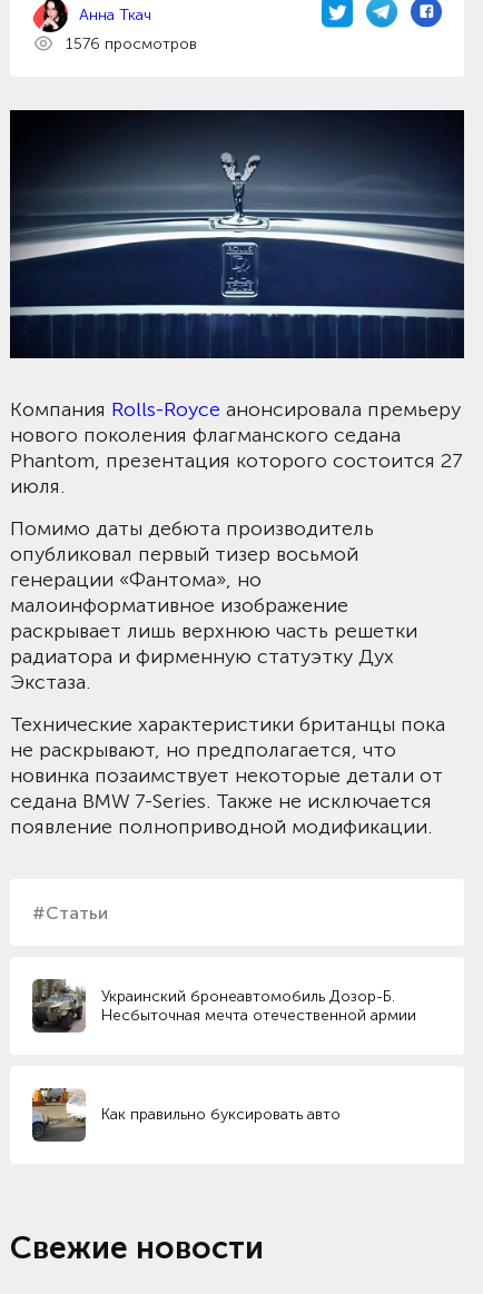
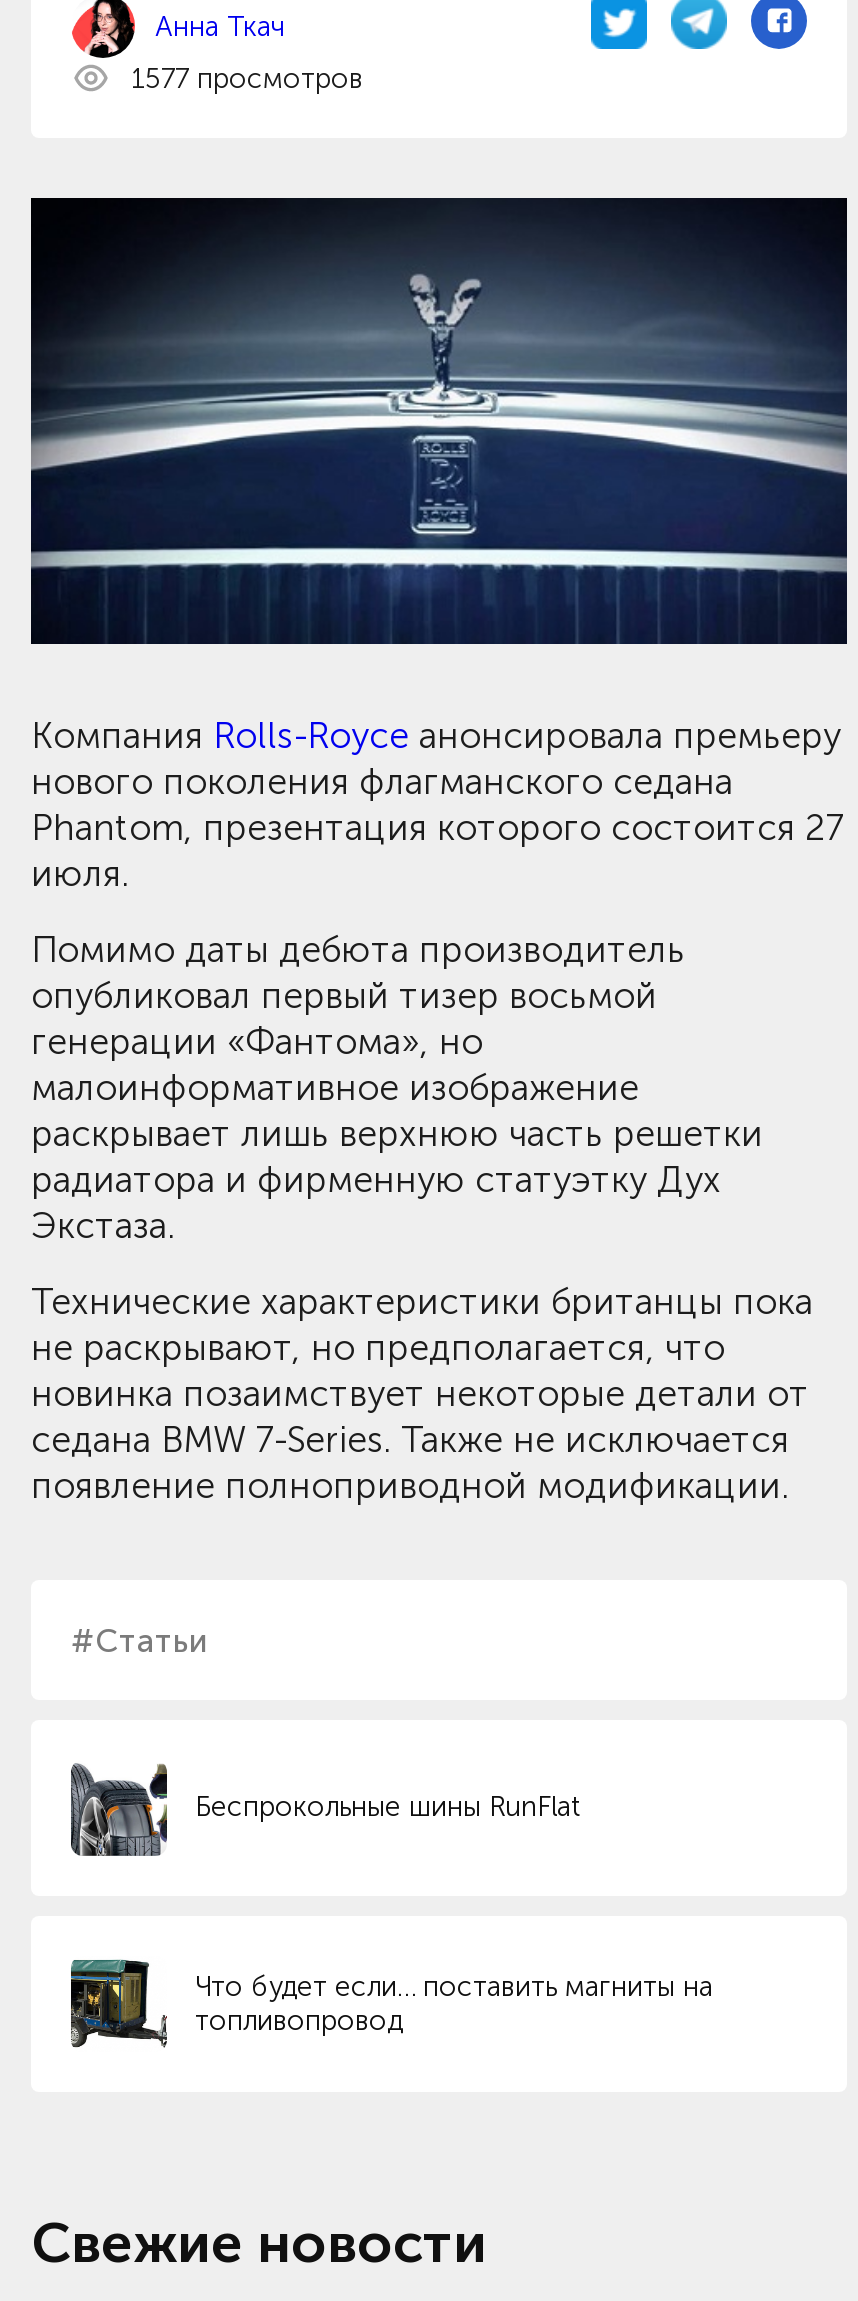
- 1576 просмотров
+ 1577 просмотров

- [image]
- Украинский бронеавтомобиль Дозор-Б.
- Несбыточная мечта отечественной армии
+ [image]
+ Беспрокольные шины RunFlat

- [image]
- Как правильно буксировать авто
+ [image]
+ Что будет если… поставить магниты на
+ топливопровод
